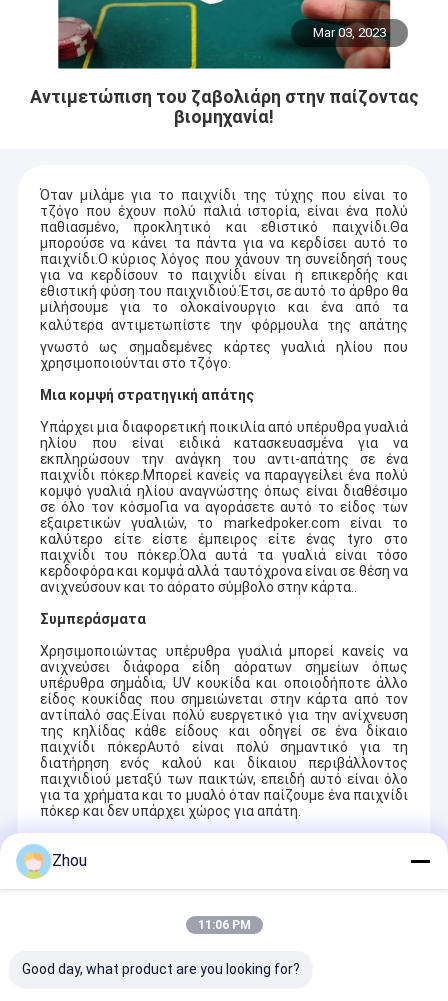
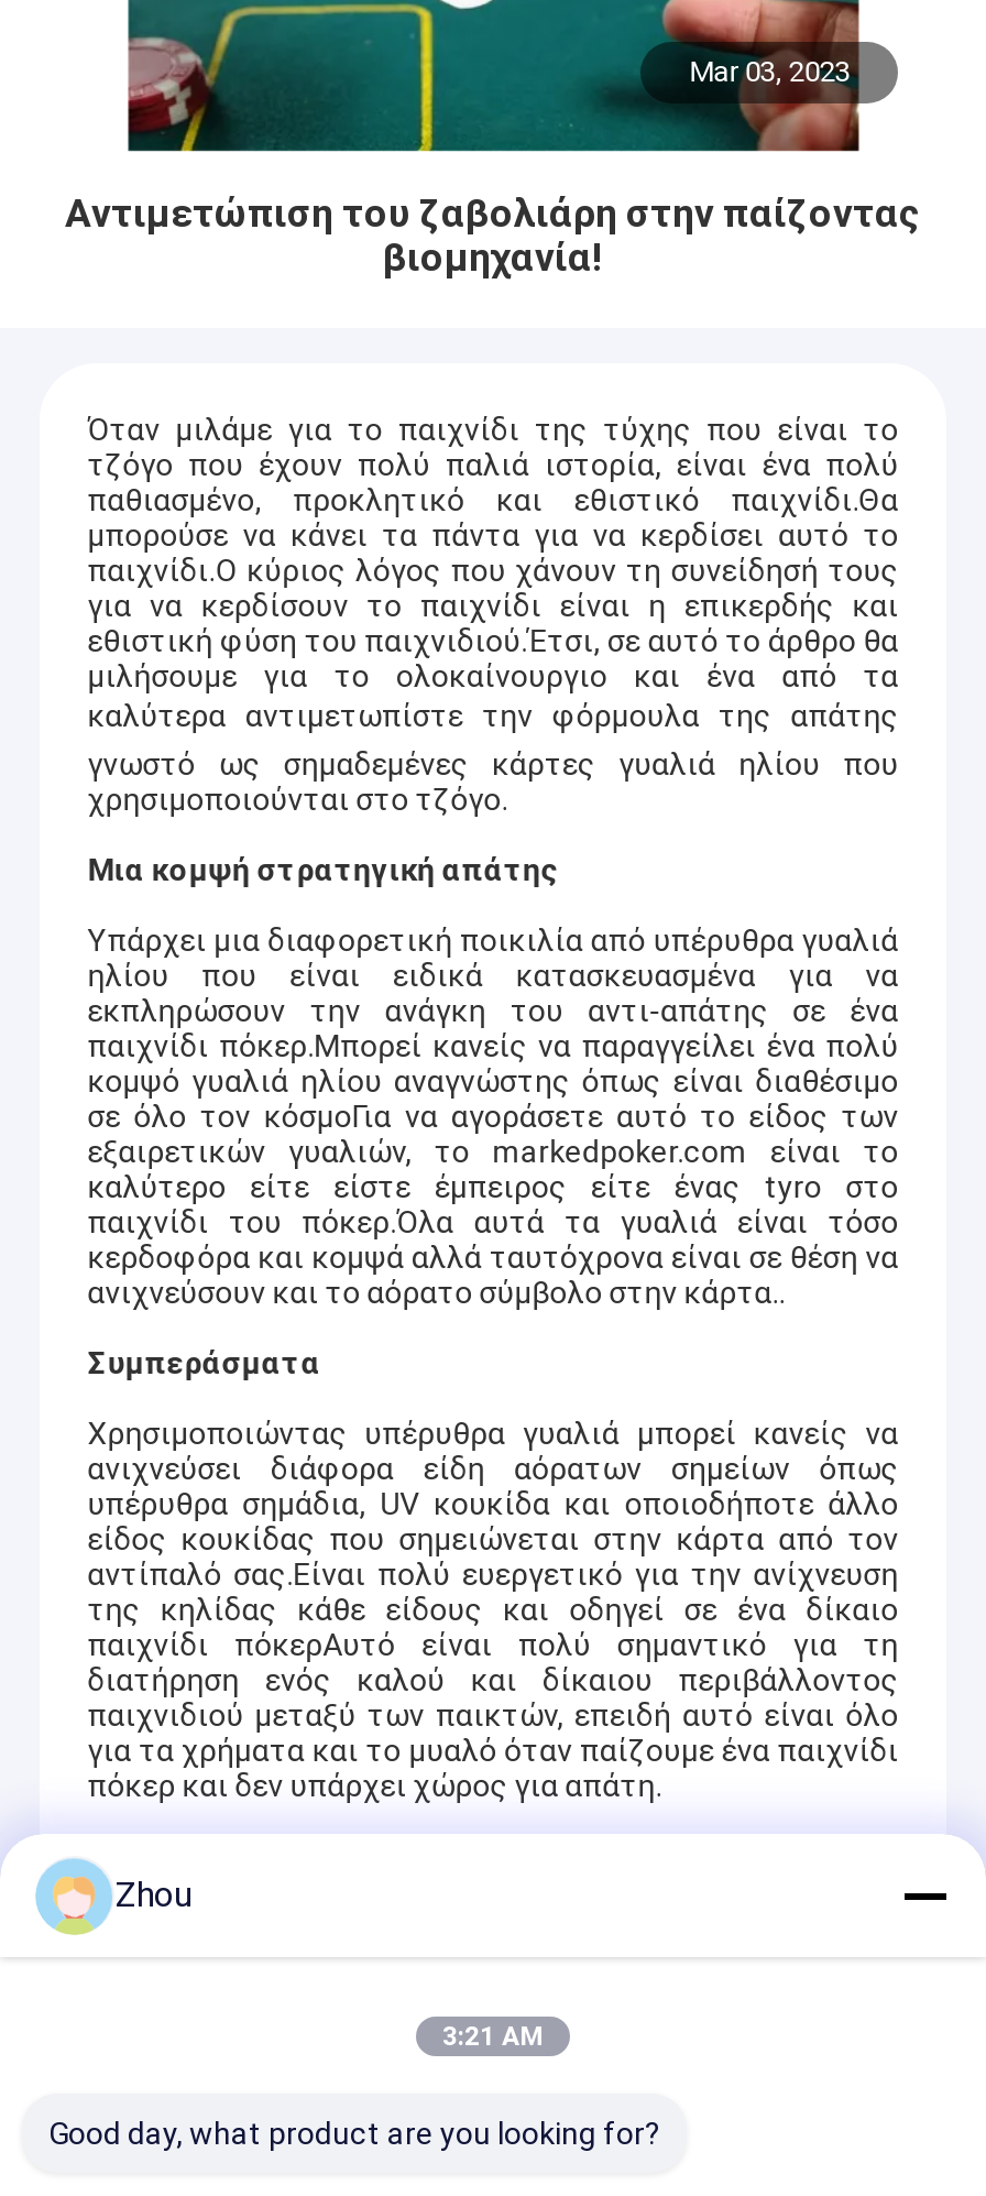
- 11:06 PM
+ 3:21 AM
